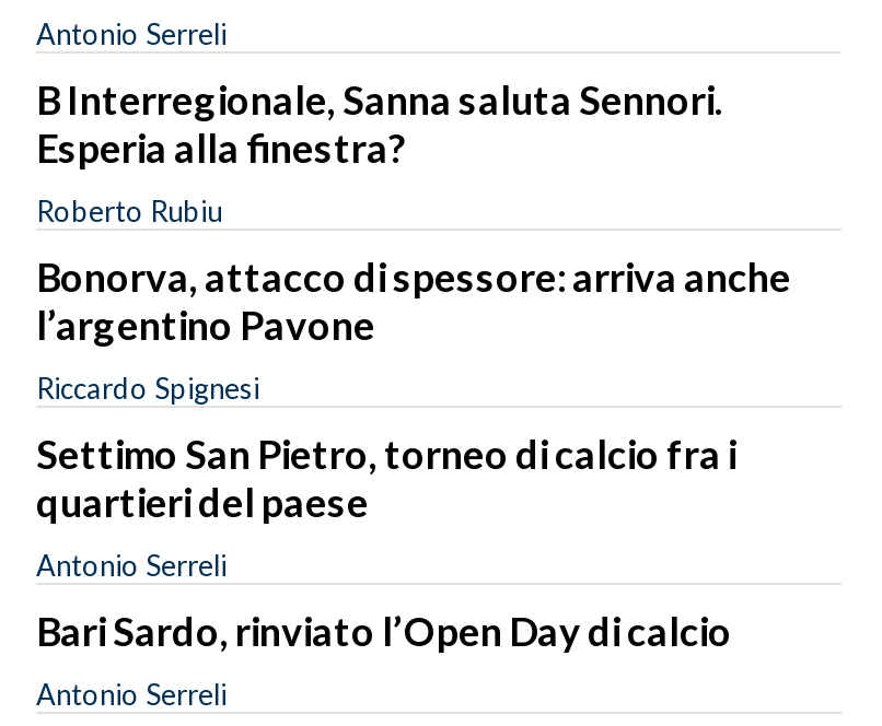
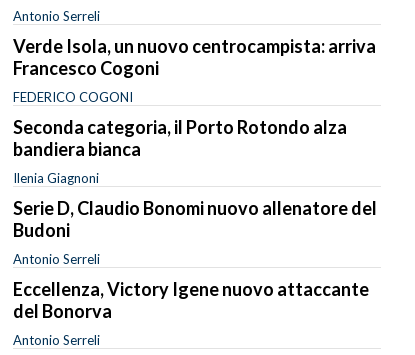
- B Interregionale, Sanna saluta Sennori.
- Esperia alla finestra?
+ Verde Isola, un nuovo centrocampista: arriva
+ Francesco Cogoni

- Roberto Rubiu
+ FEDERICO COGONI

- Bonorva, attacco di spessore: arriva anche
- l’argentino Pavone
+ Seconda categoria, il Porto Rotondo alza
+ bandiera bianca

- Riccardo Spignesi
+ Ilenia Giagnoni

- Settimo San Pietro, torneo di calcio fra i
- quartieri del paese
+ Serie D, Claudio Bonomi nuovo allenatore del
+ Budoni

- Bari Sardo, rinviato l’Open Day di calcio
+ Eccellenza, Victory Igene nuovo attaccante
+ del Bonorva
